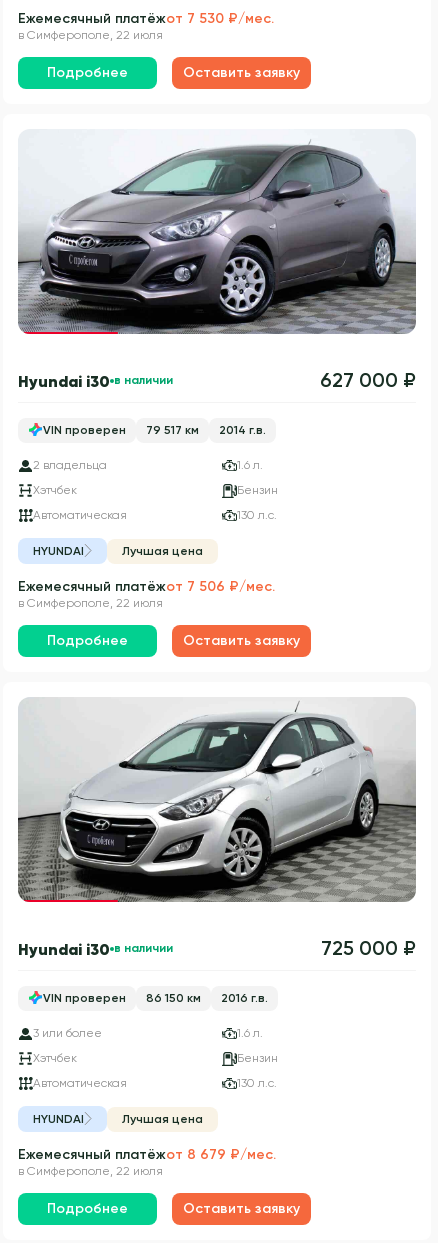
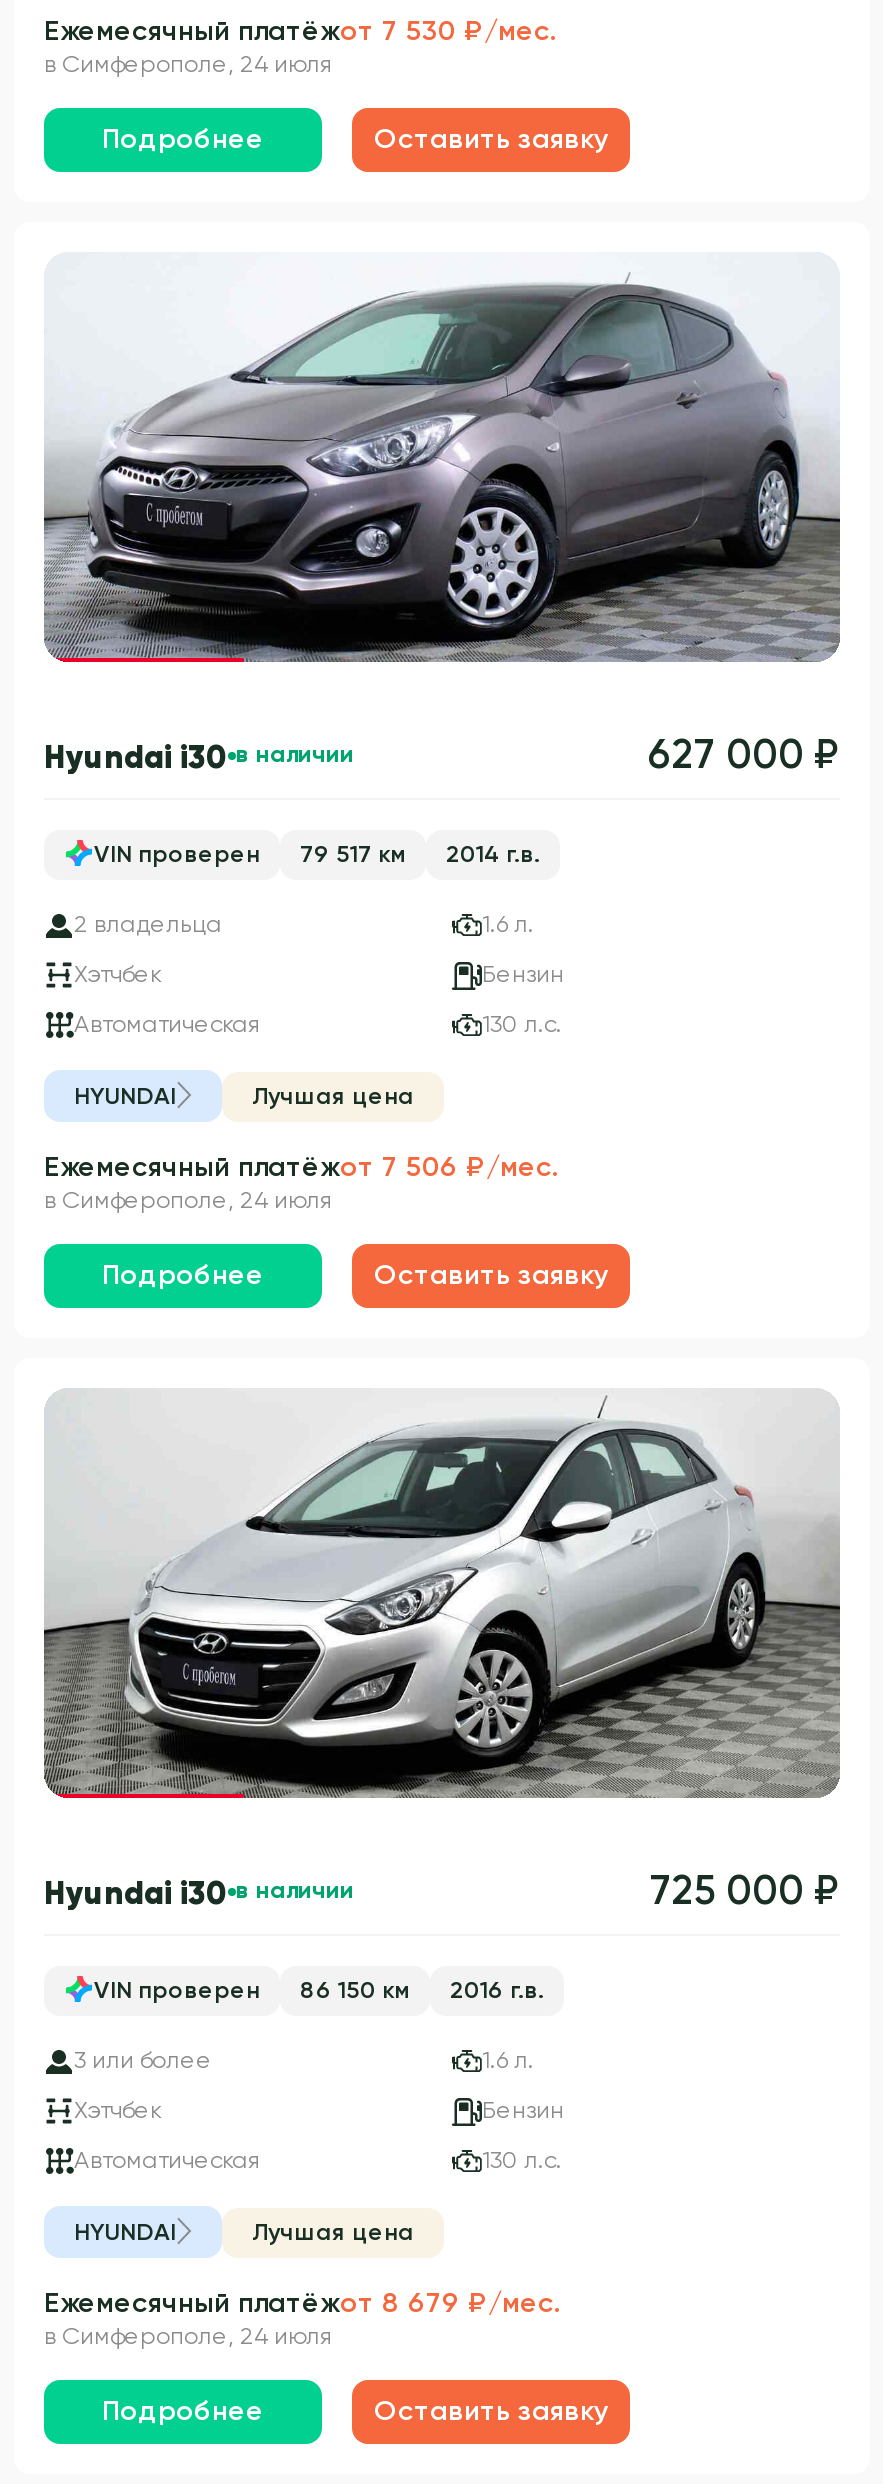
- в Симферополе, 22 июля
+ в Симферополе, 24 июля

- в Симферополе, 22 июля
+ в Симферополе, 24 июля

- в Симферополе, 22 июля
+ в Симферополе, 24 июля
